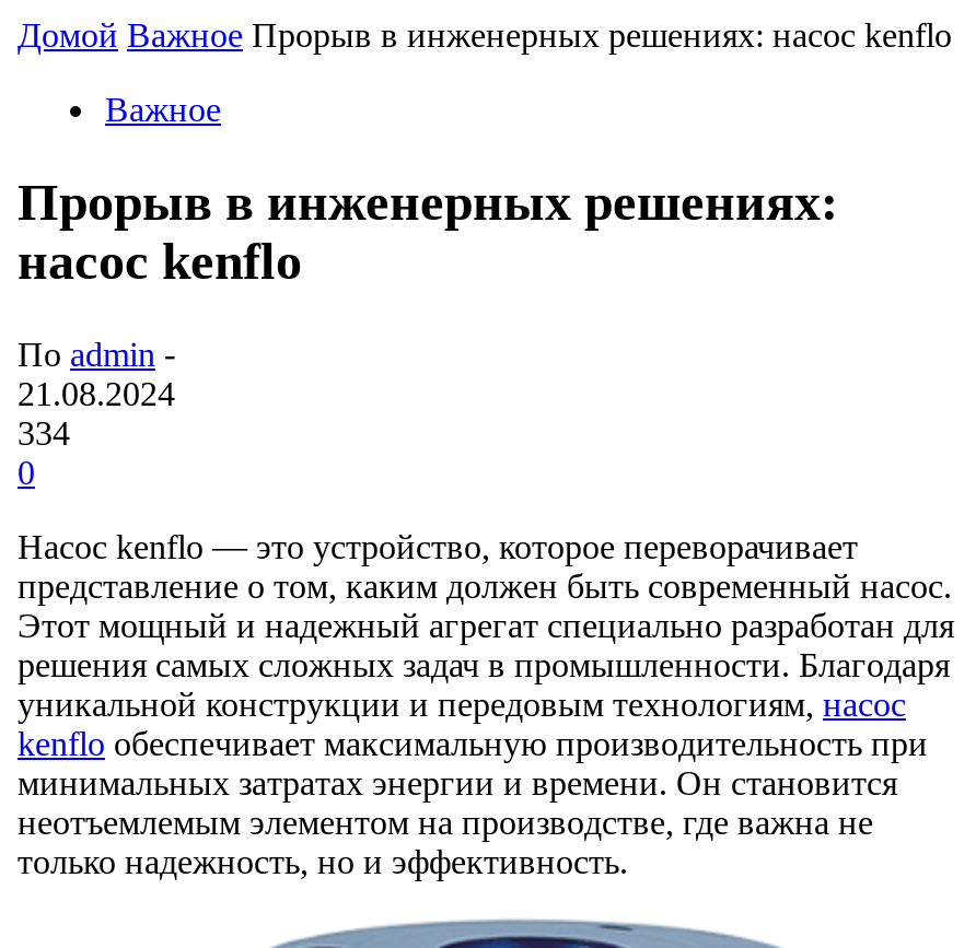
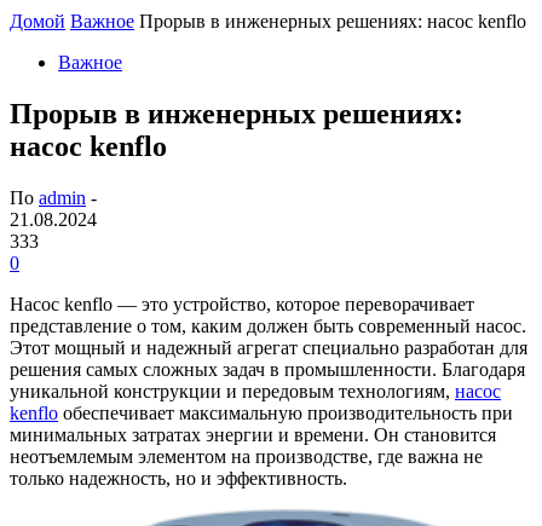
- 334
+ 333
